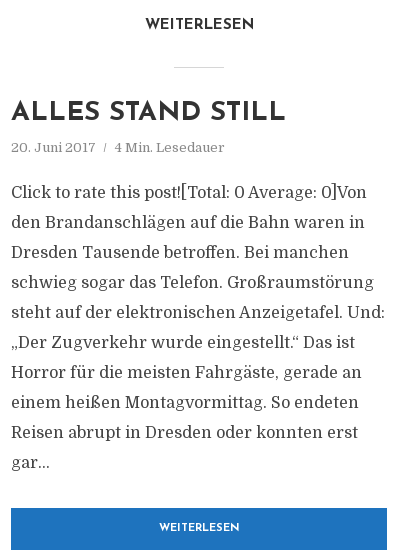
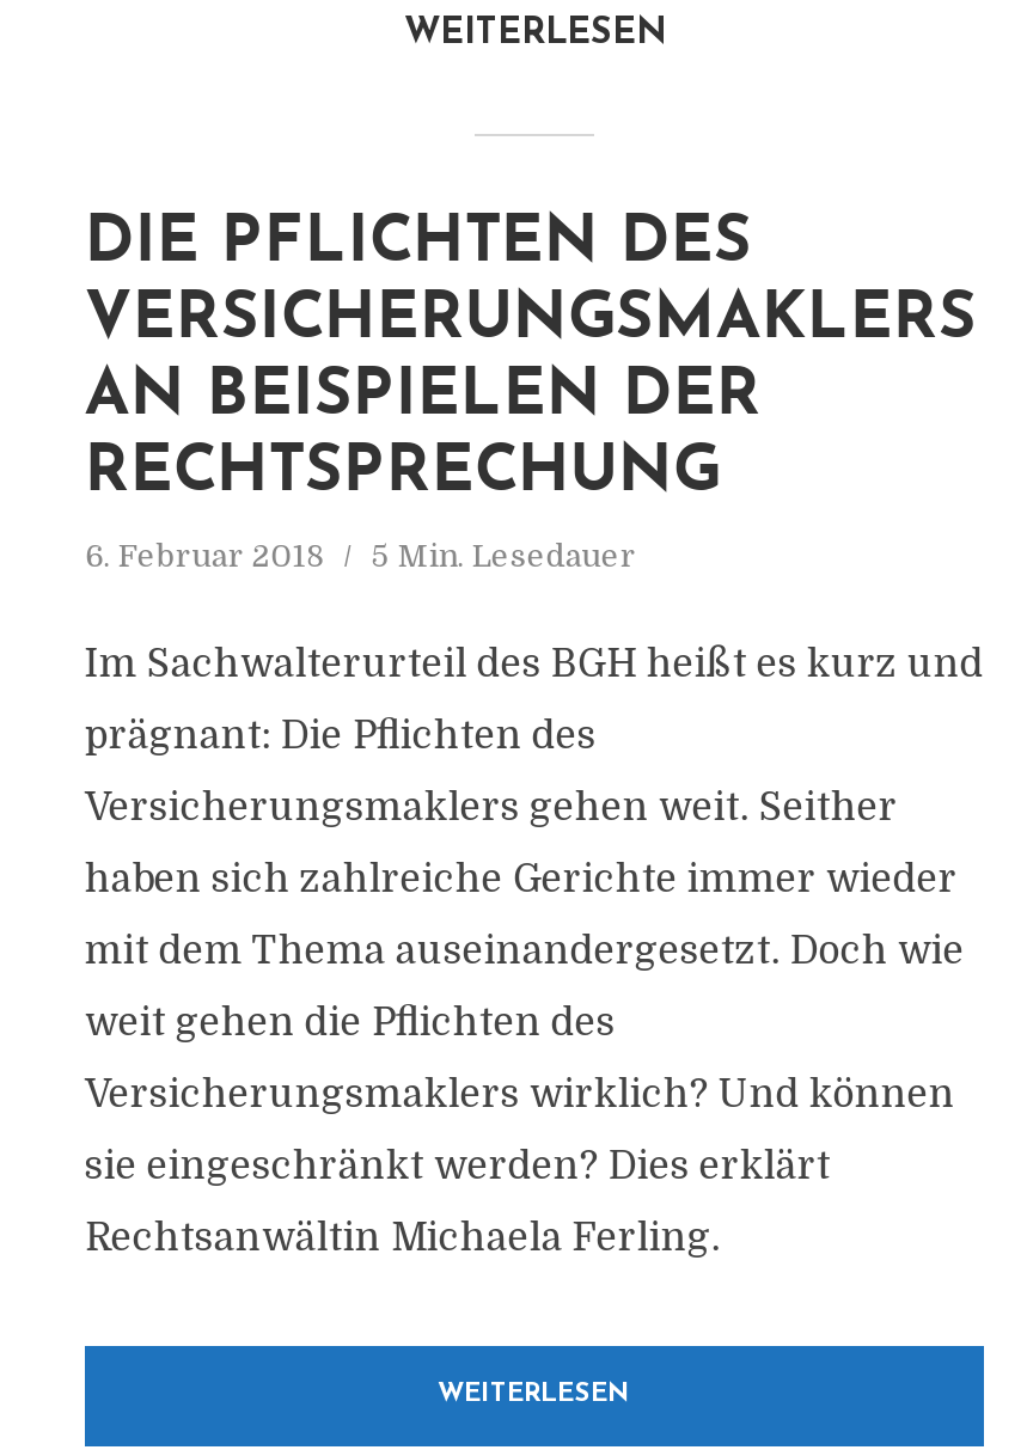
- ALLES STAND STILL
- 20. Juni 2017
- 4 Min. Lesedauer
- Click to rate this post![Total: 0 Average: 0]Von
- den Brandanschlägen auf die Bahn waren in
- Dresden Tausende betroffen. Bei manchen
- schwieg sogar das Telefon. Großraumstörung
- steht auf der elektronischen Anzeigetafel. Und:
- „Der Zugverkehr wurde eingestellt.“ Das ist
- Horror für die meisten Fahrgäste, gerade an
- einem heißen Montagvormittag. So endeten
- Reisen abrupt in Dresden oder konnten erst
- gar...
+ DIE PFLICHTEN DES
+ VERSICHERUNGSMAKLERS
+ AN BEISPIELEN DER
+ RECHTSPRECHUNG
+ 6. Februar 2018
+ 5 Min. Lesedauer
+ Im Sachwalterurteil des BGH heißt es kurz und
+ prägnant: Die Pflichten des
+ Versicherungsmaklers gehen weit. Seither
+ haben sich zahlreiche Gerichte immer wieder
+ mit dem Thema auseinandergesetzt. Doch wie
+ weit gehen die Pflichten des
+ Versicherungsmaklers wirklich? Und können
+ sie eingeschränkt werden? Dies erklärt
+ Rechtsanwältin Michaela Ferling.
